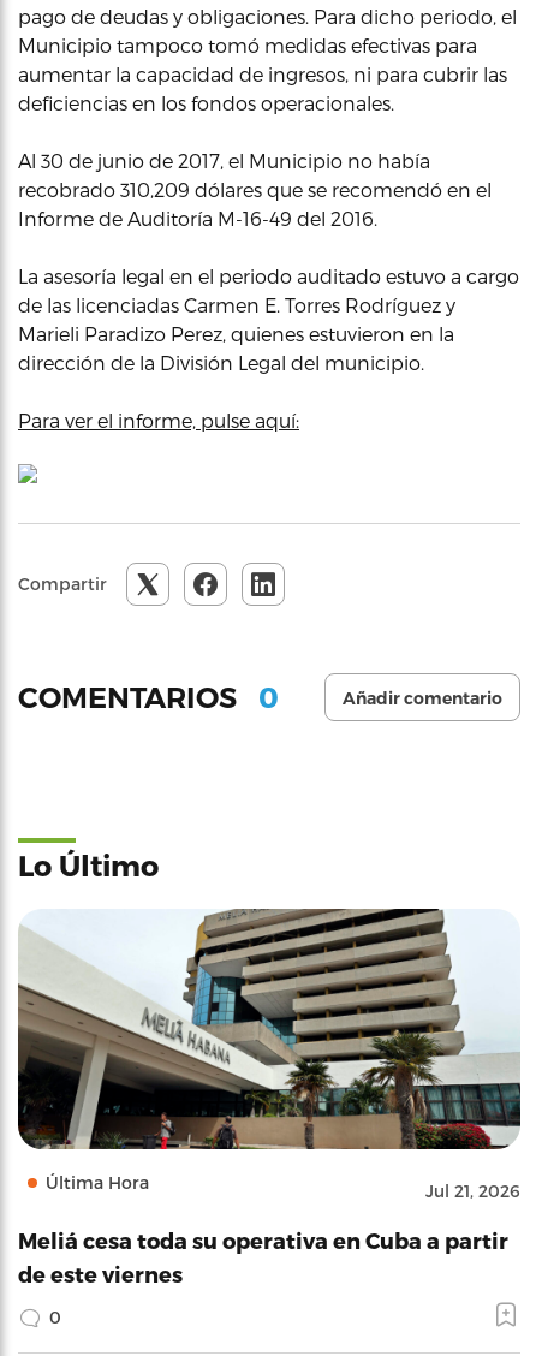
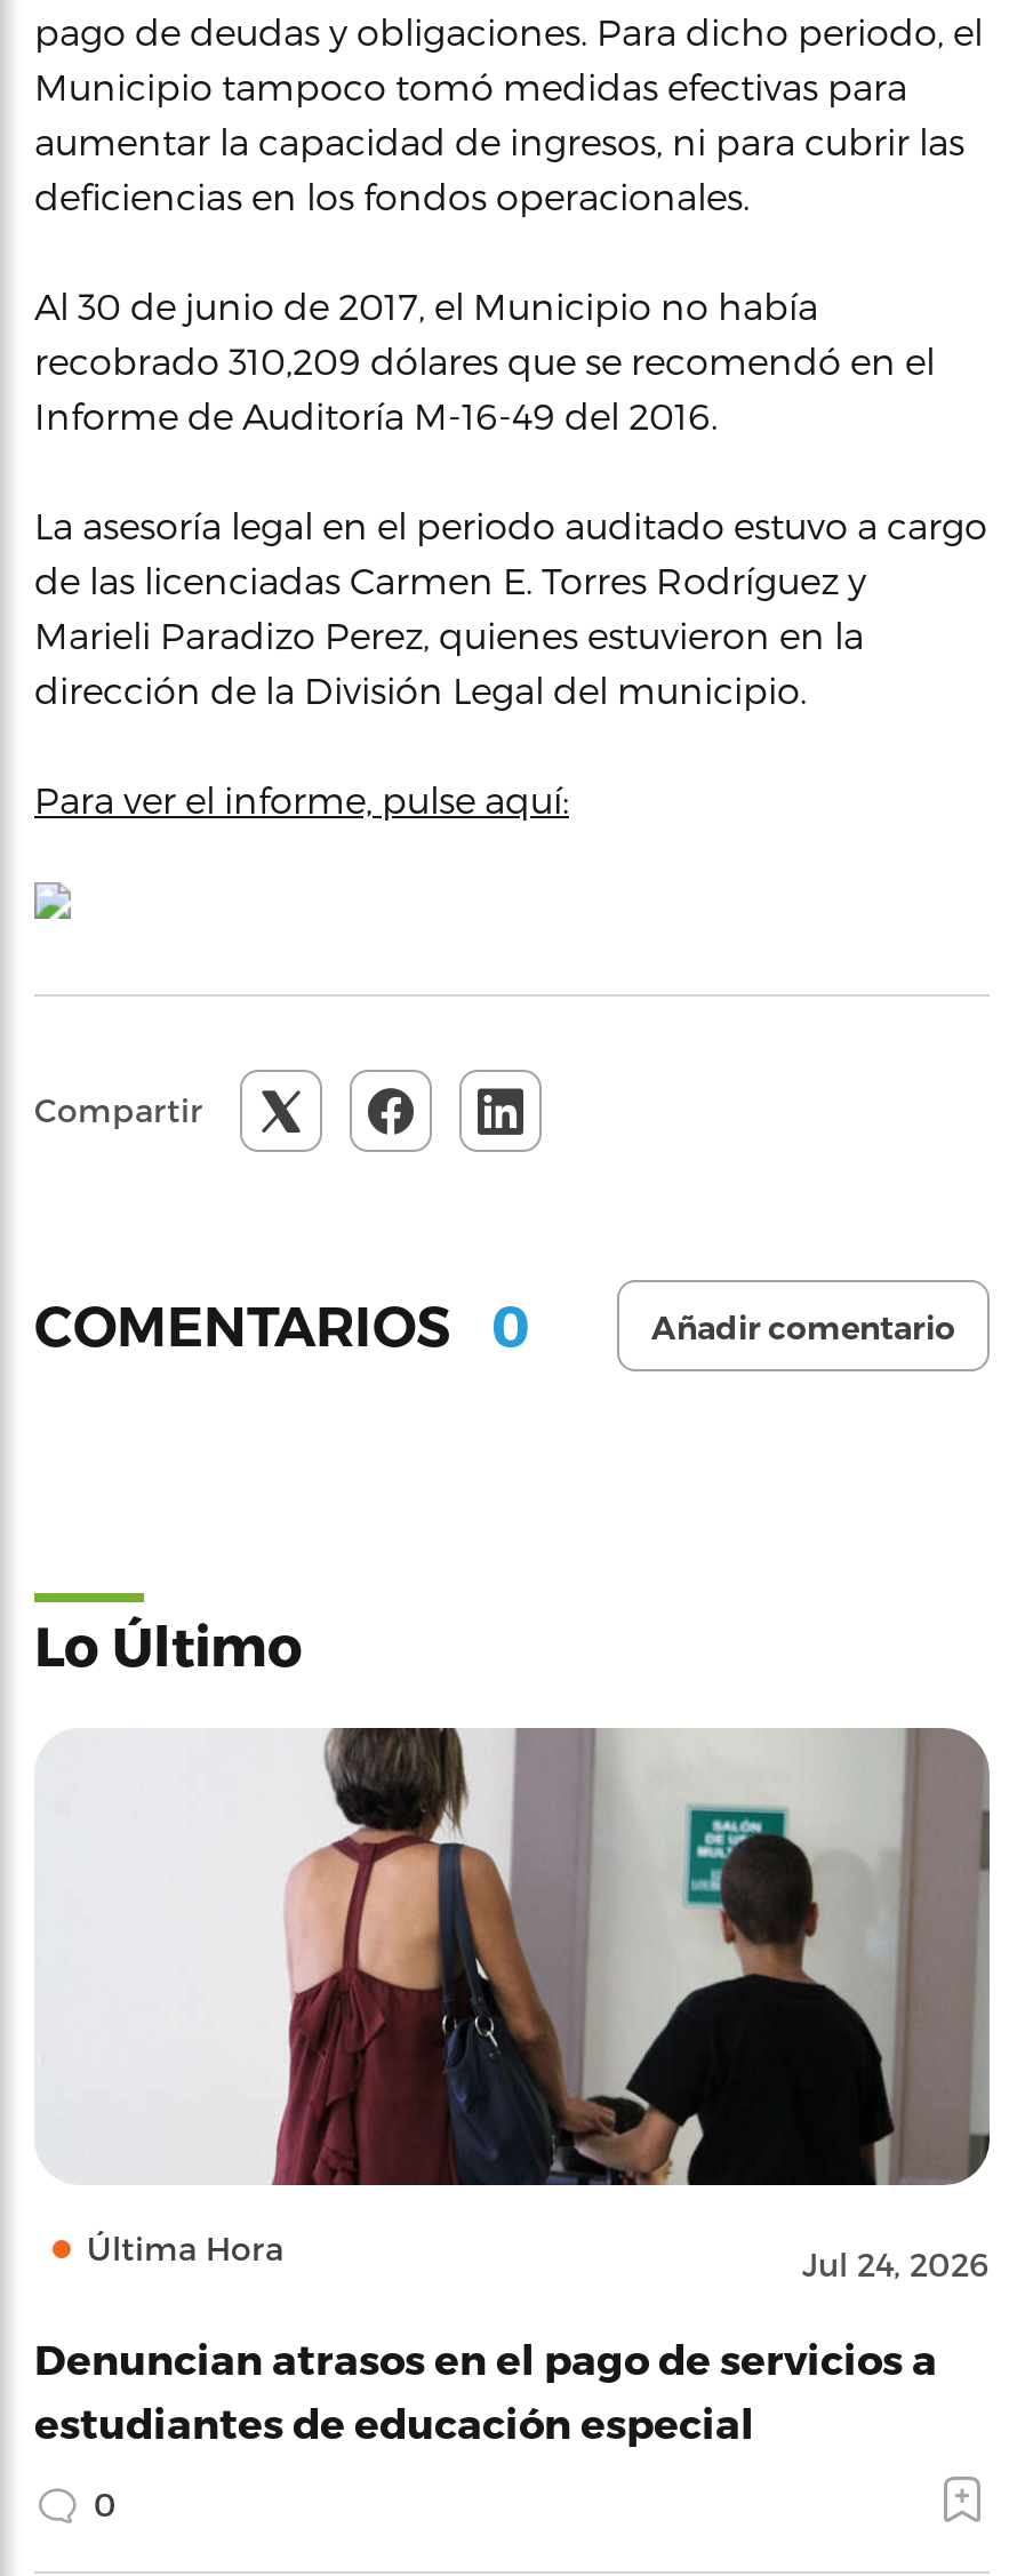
- [image]
- Jul 21, 2026
+ [image]
+ Jul 24, 2026

- Meliá cesa toda su operativa en Cuba a partir
- de este viernes
+ Denuncian atrasos en el pago de servicios a
+ estudiantes de educación especial
